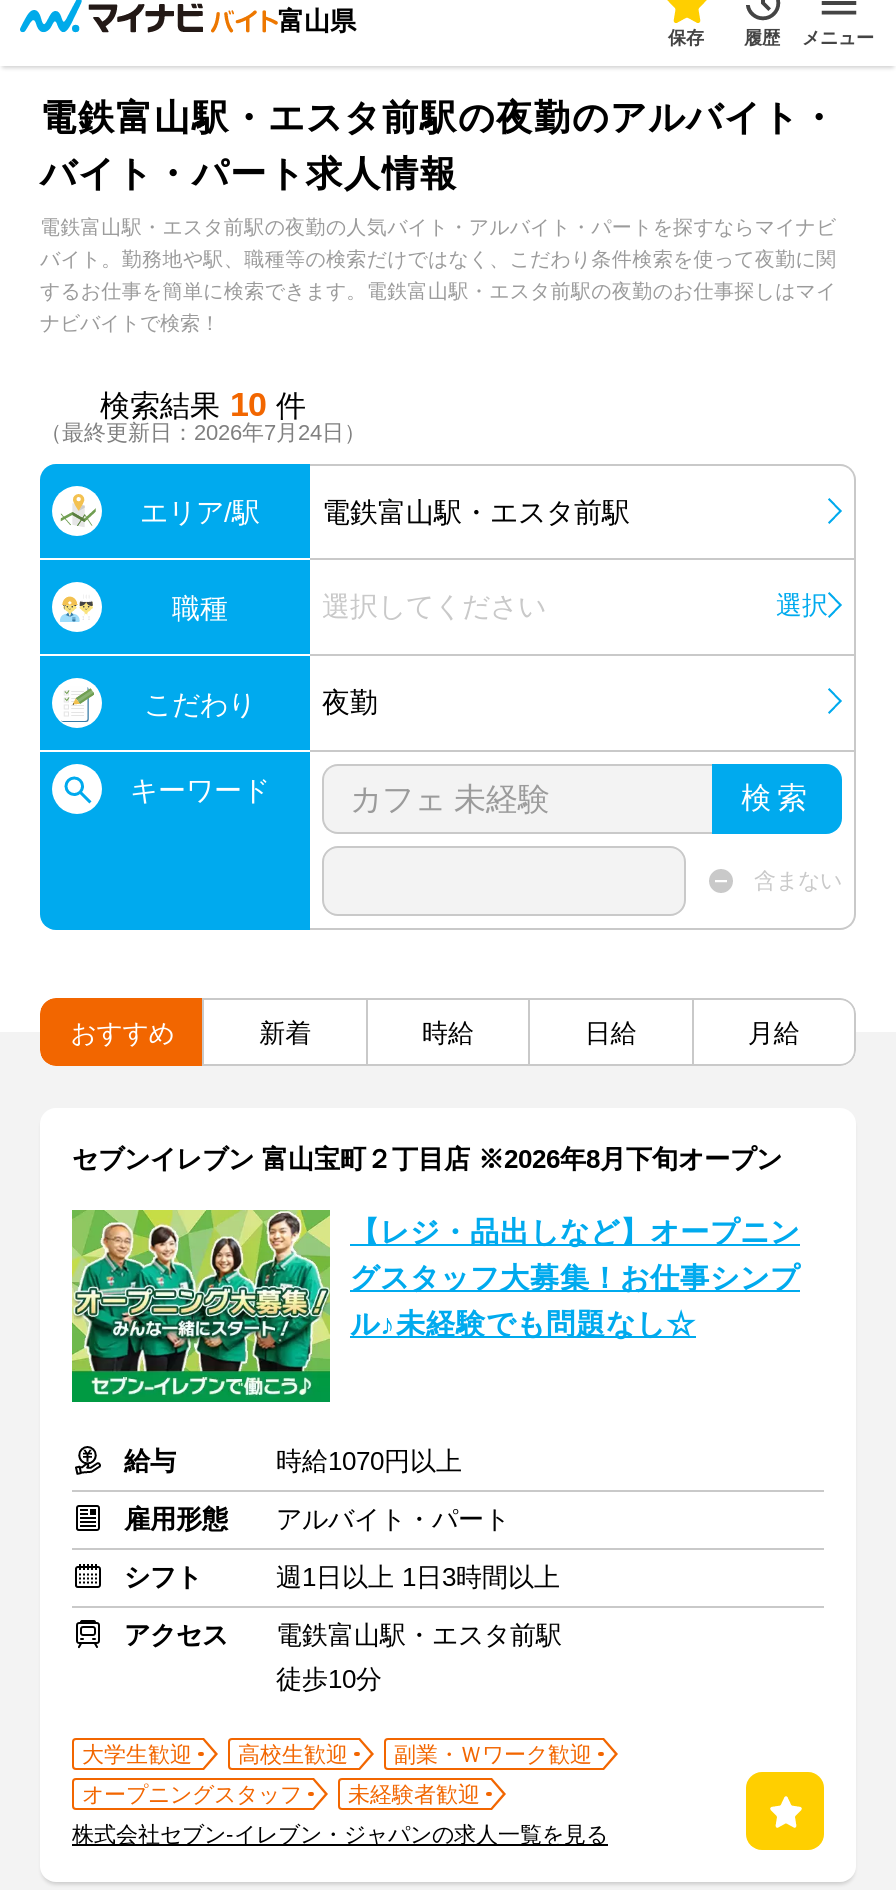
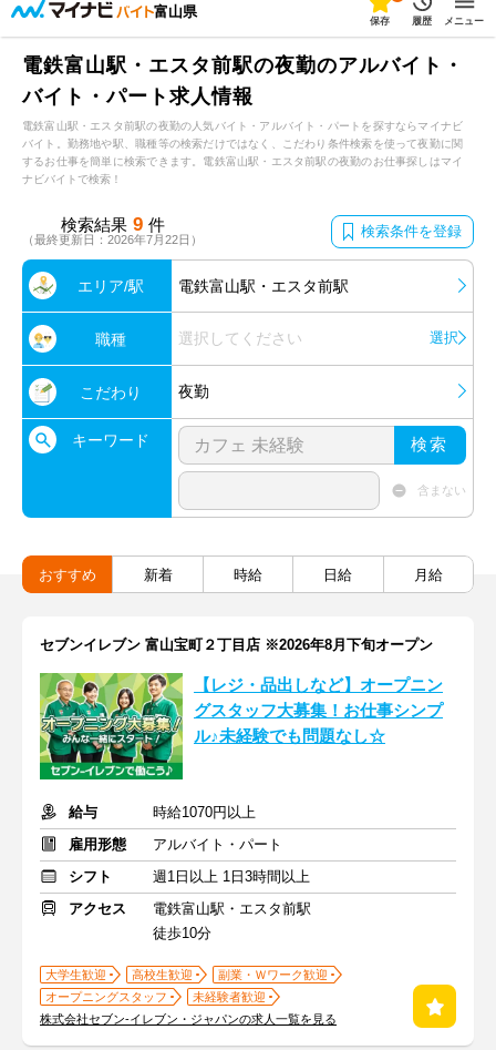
- 検索結果 10 件
- （最終更新日：2026年7月24日）
+ 検索結果 9 件
+ （最終更新日：2026年7月22日）
+ 検索条件を登録
